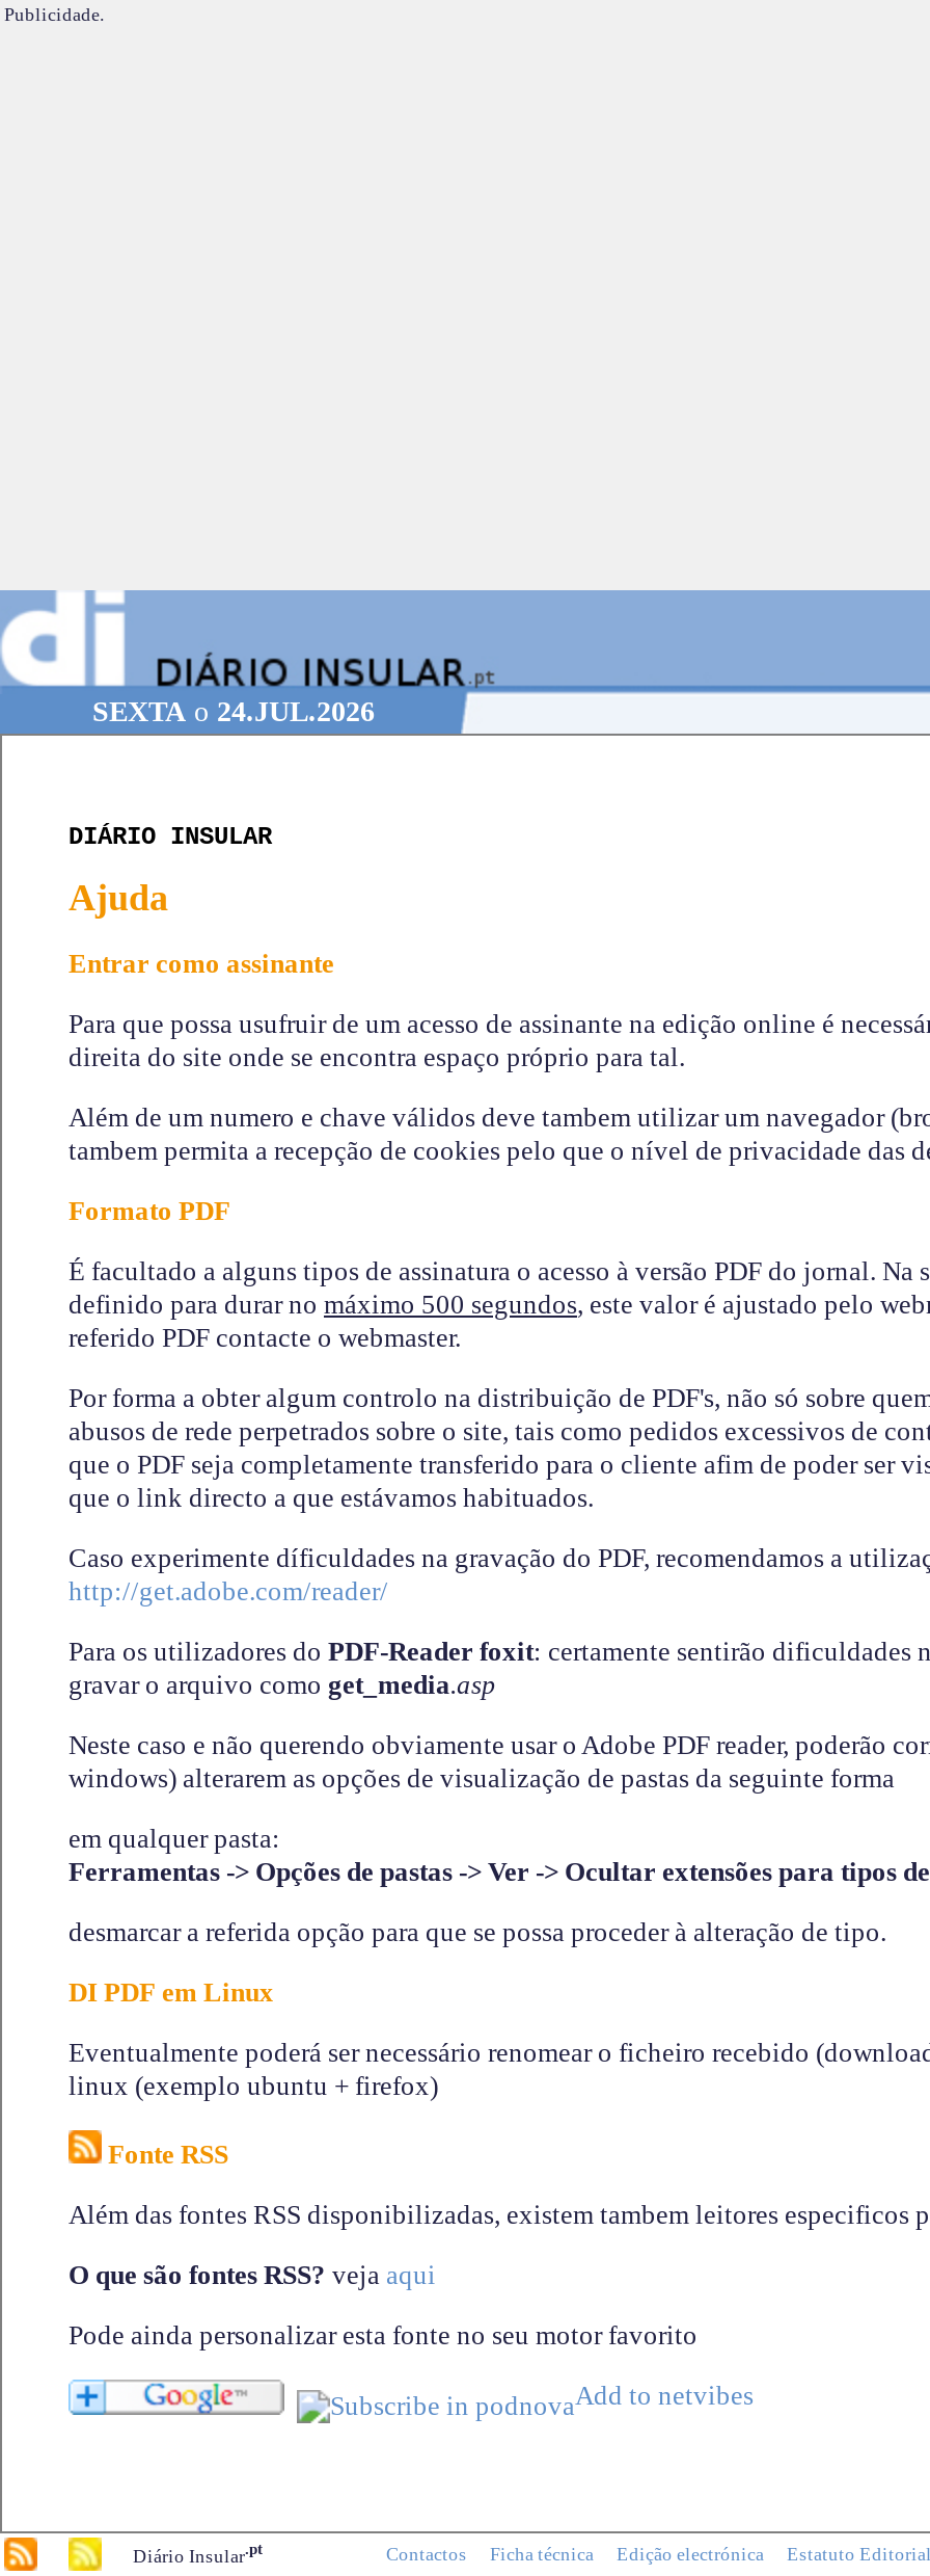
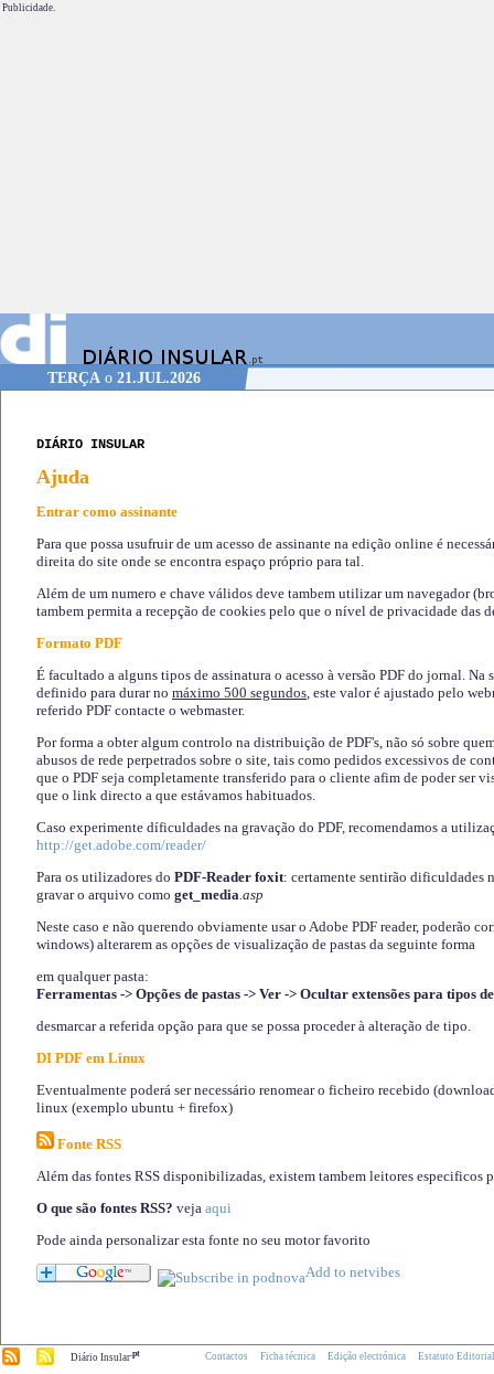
- SEXTA o 24.JUL.2026
+ TERÇA o 21.JUL.2026
